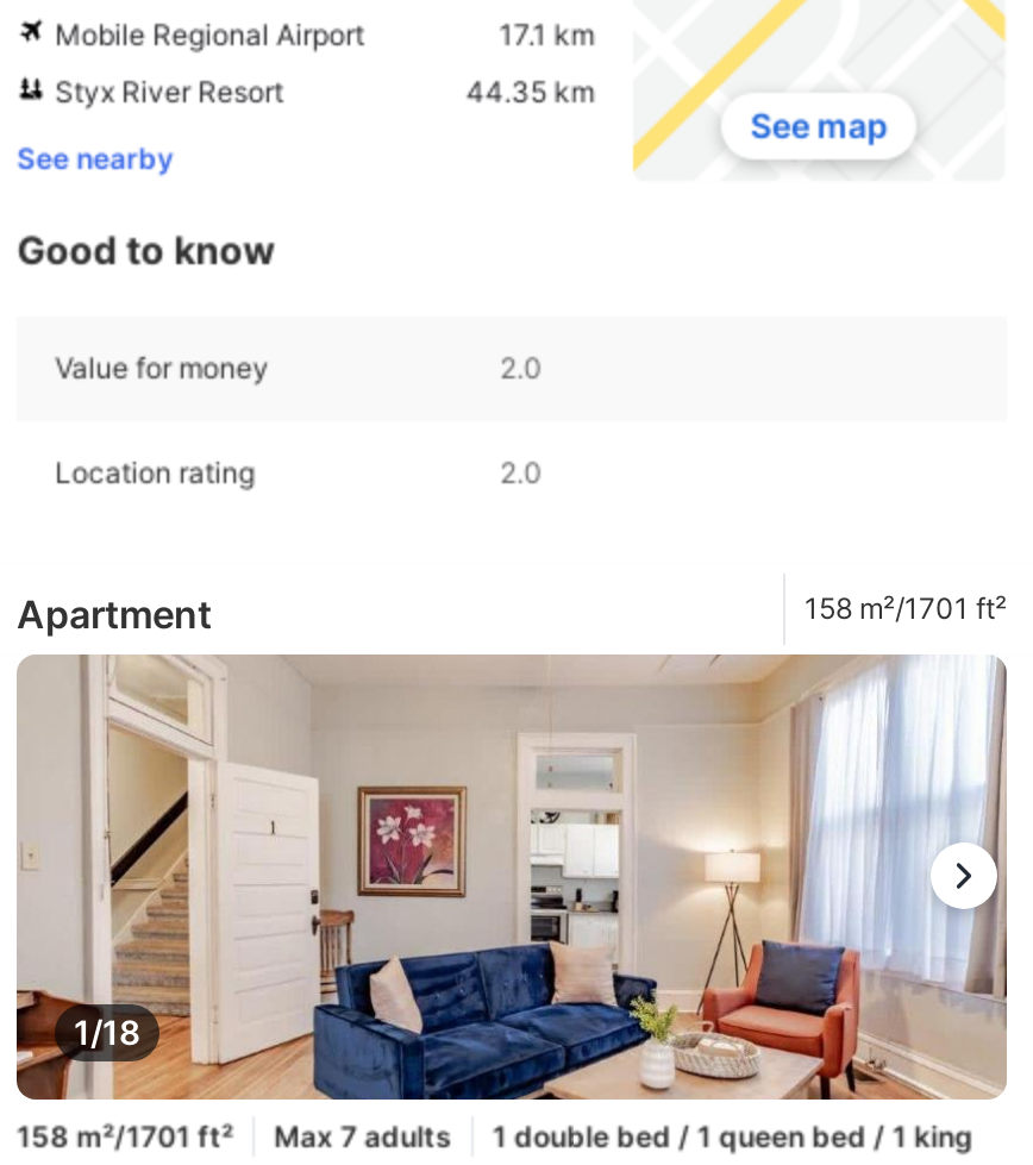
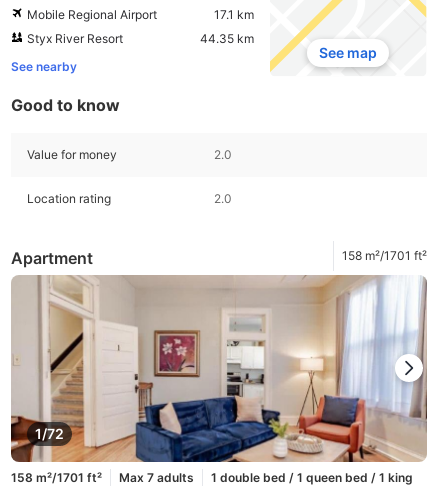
- 1/18
+ 1/72
